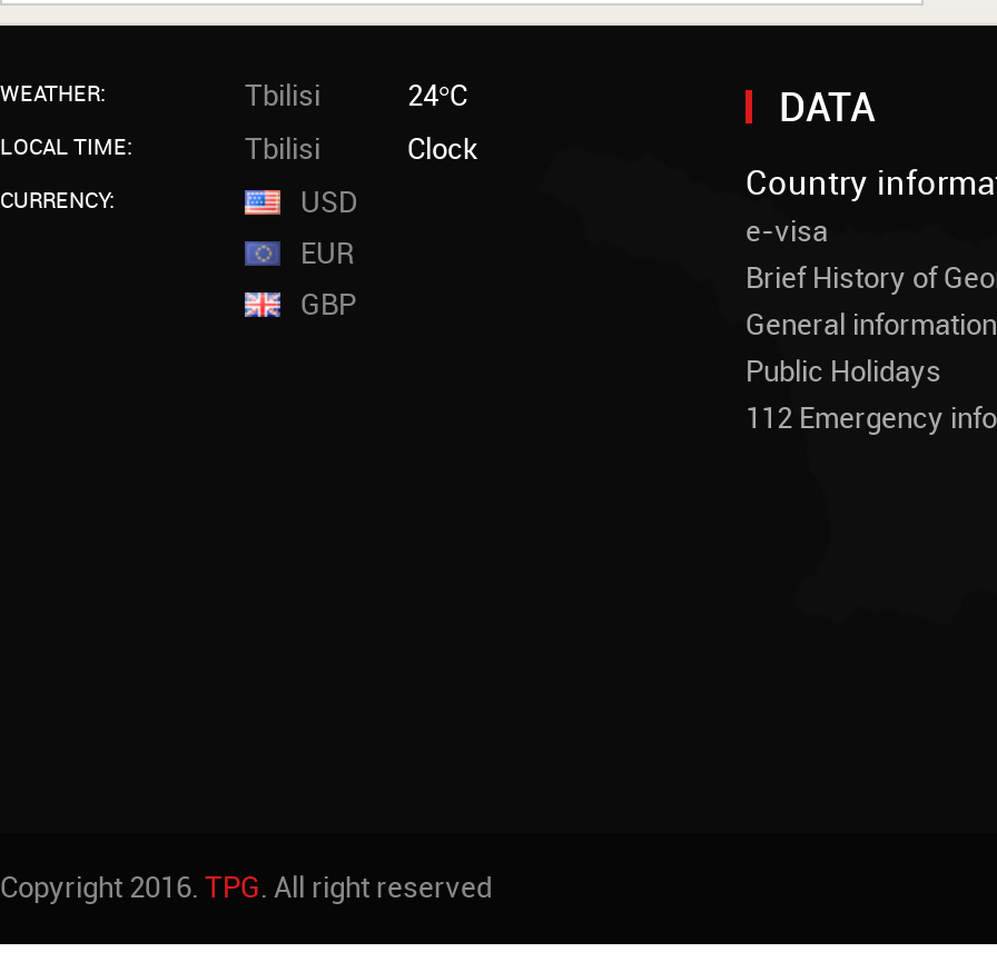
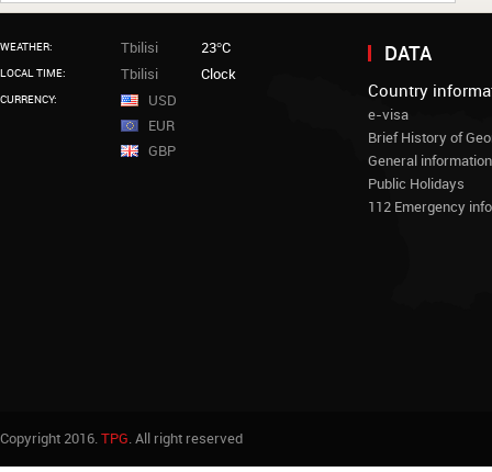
- Tbilisi 24°C
+ Tbilisi 23°C
